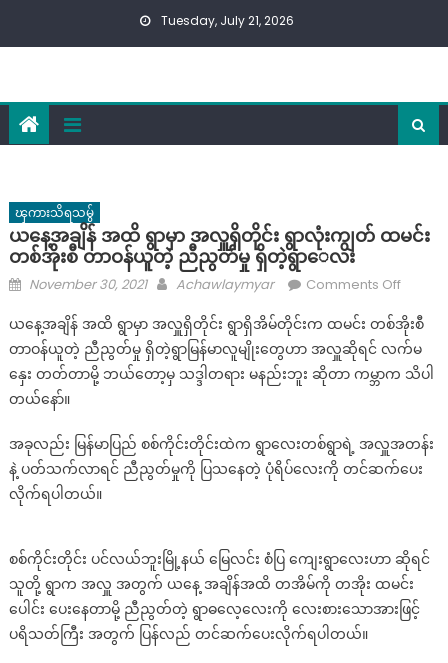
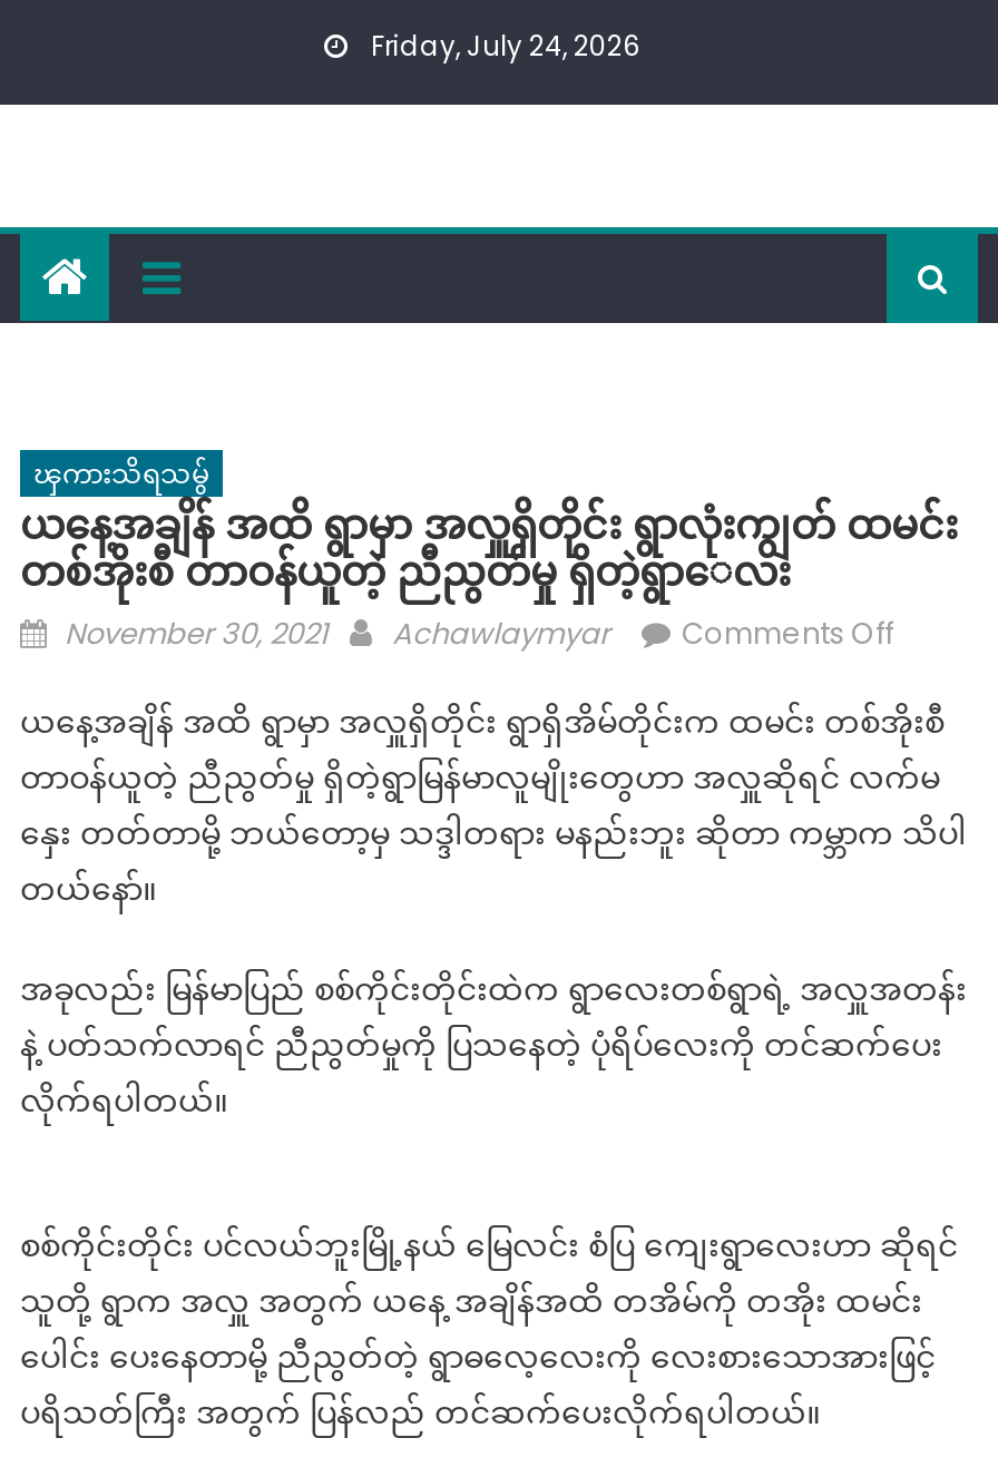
- Tuesday, July 21, 2026
+ Friday, July 24, 2026
